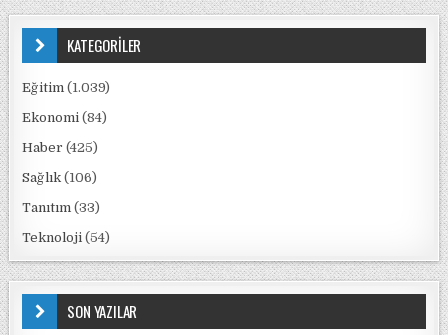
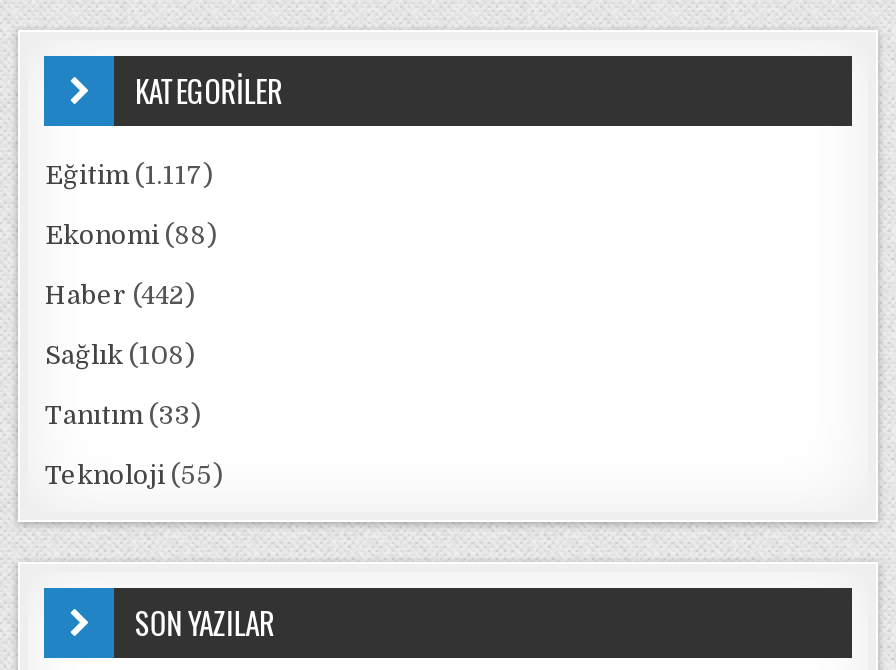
- Eğitim (1.039)
+ Eğitim (1.117)

- Ekonomi (84)
+ Ekonomi (88)

- Haber (425)
+ Haber (442)

- Sağlık (106)
+ Sağlık (108)

- Teknoloji (54)
+ Teknoloji (55)
